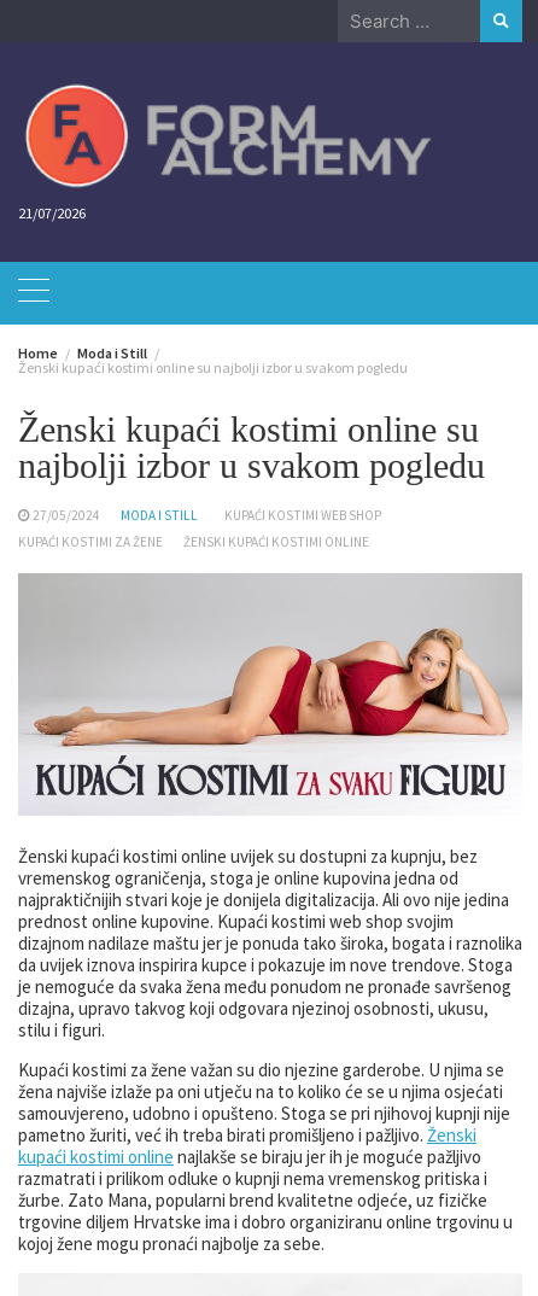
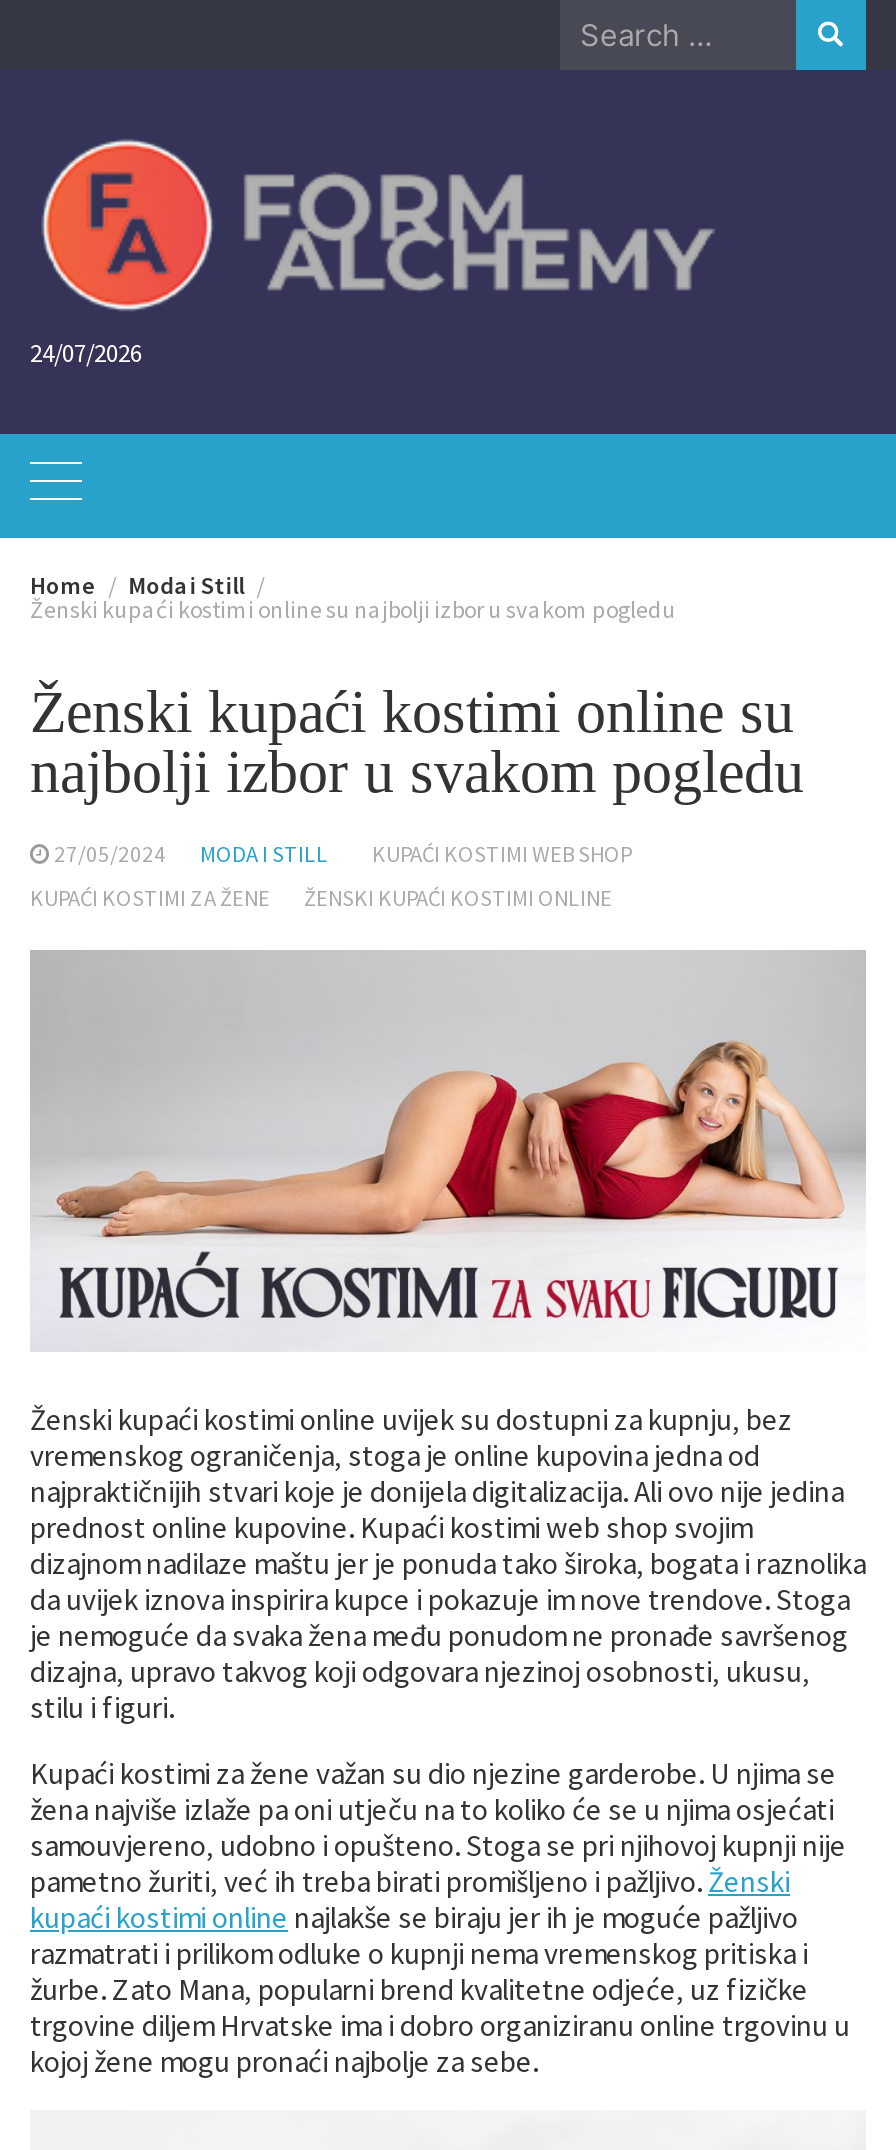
- 21/07/2026
+ 24/07/2026
